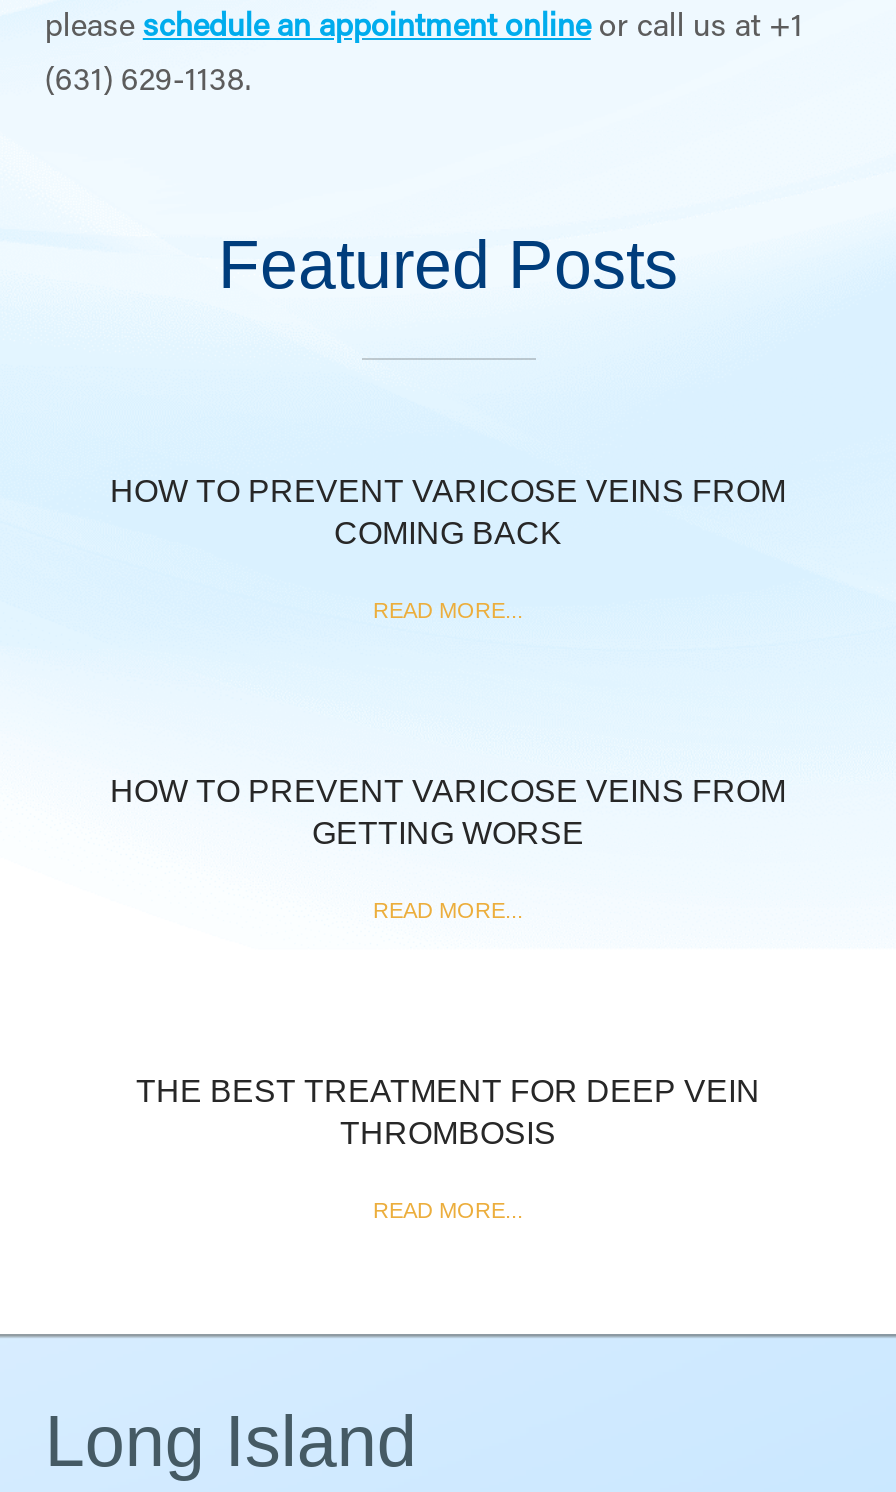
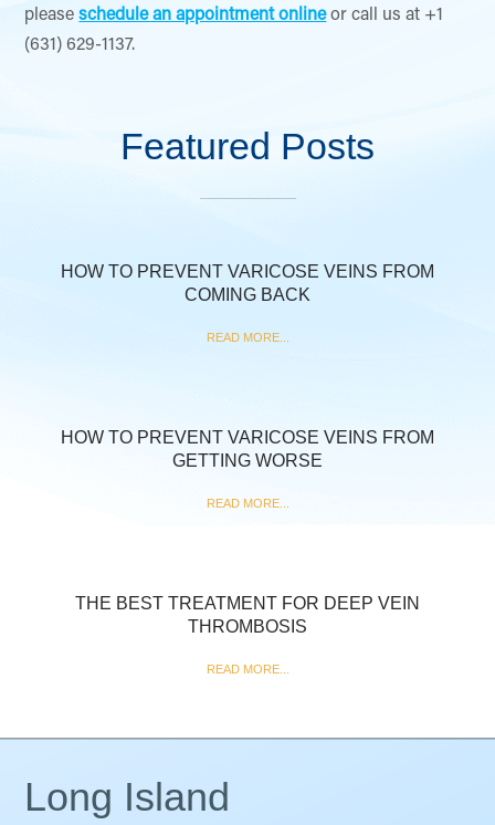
- (631) 629-1138.
+ (631) 629-1137.
